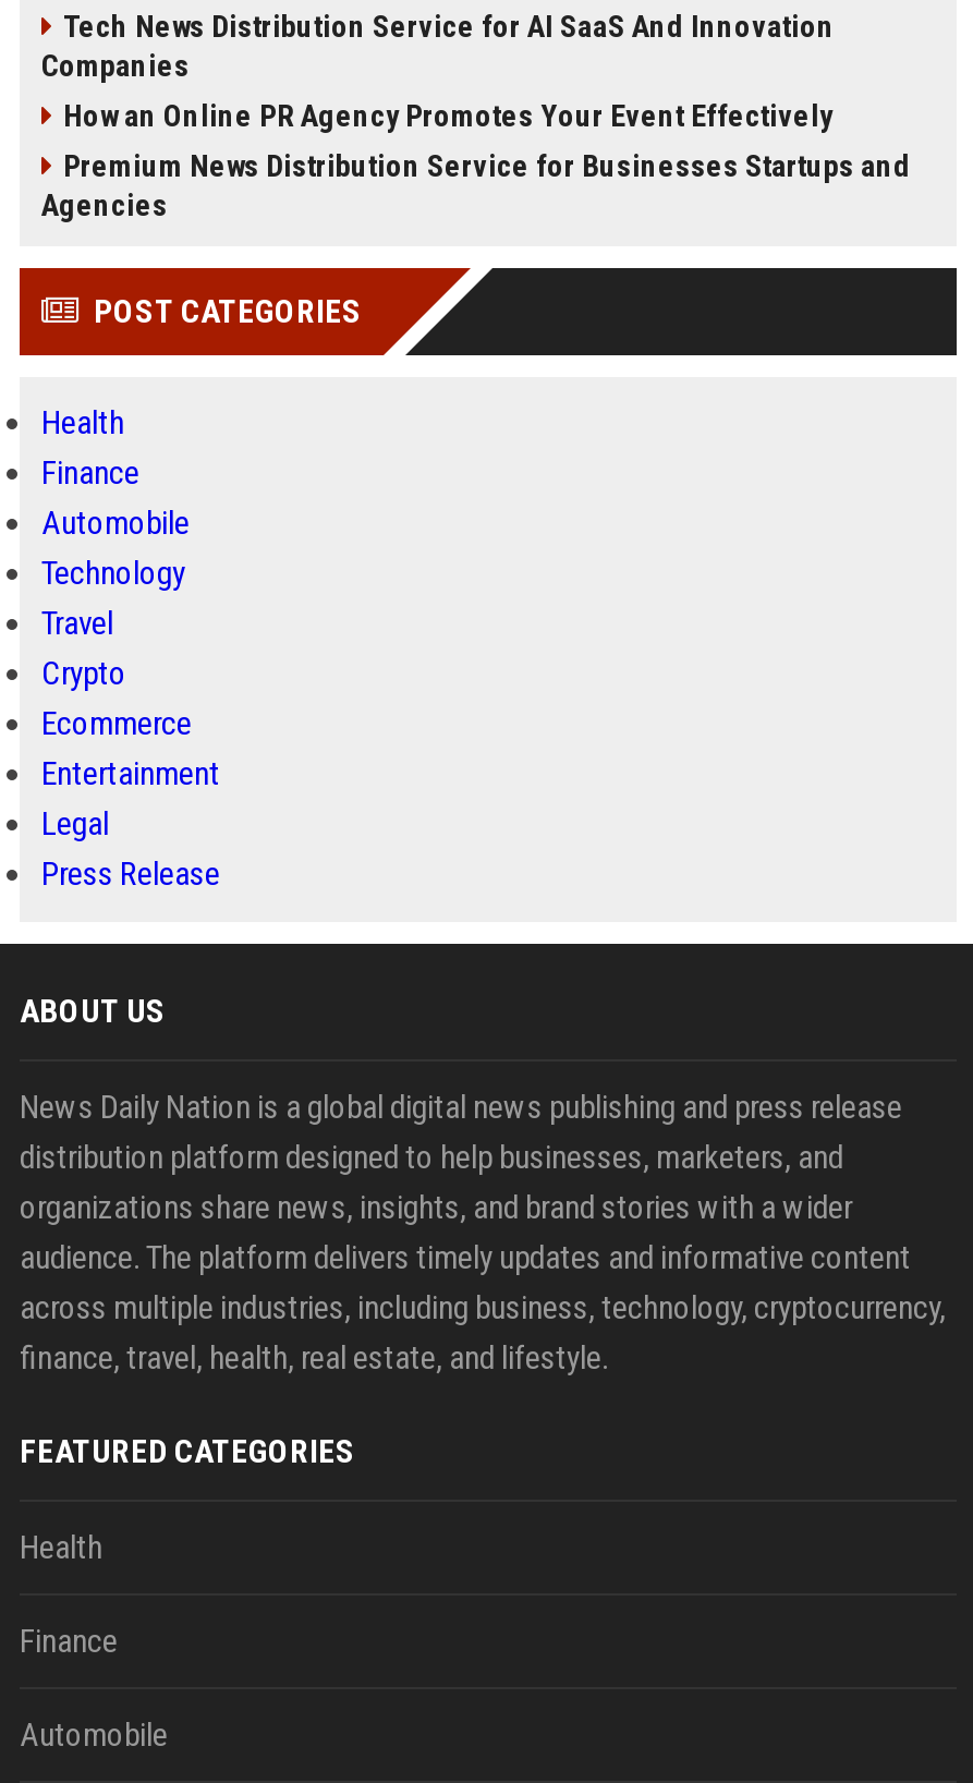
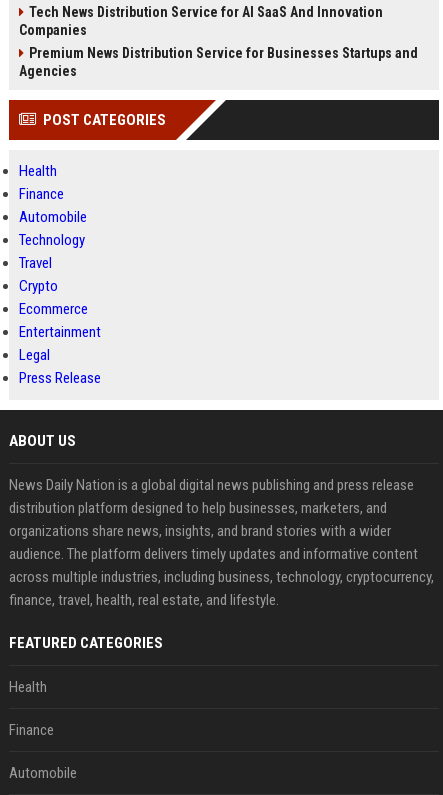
- How an Online PR Agency Promotes Your Event Effectively
